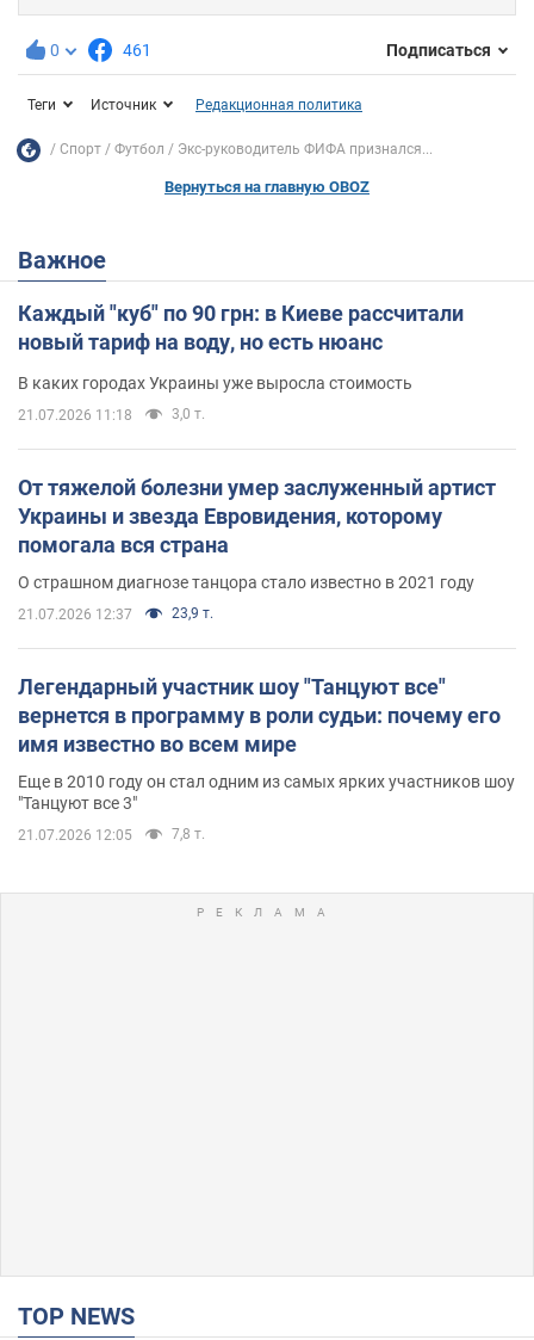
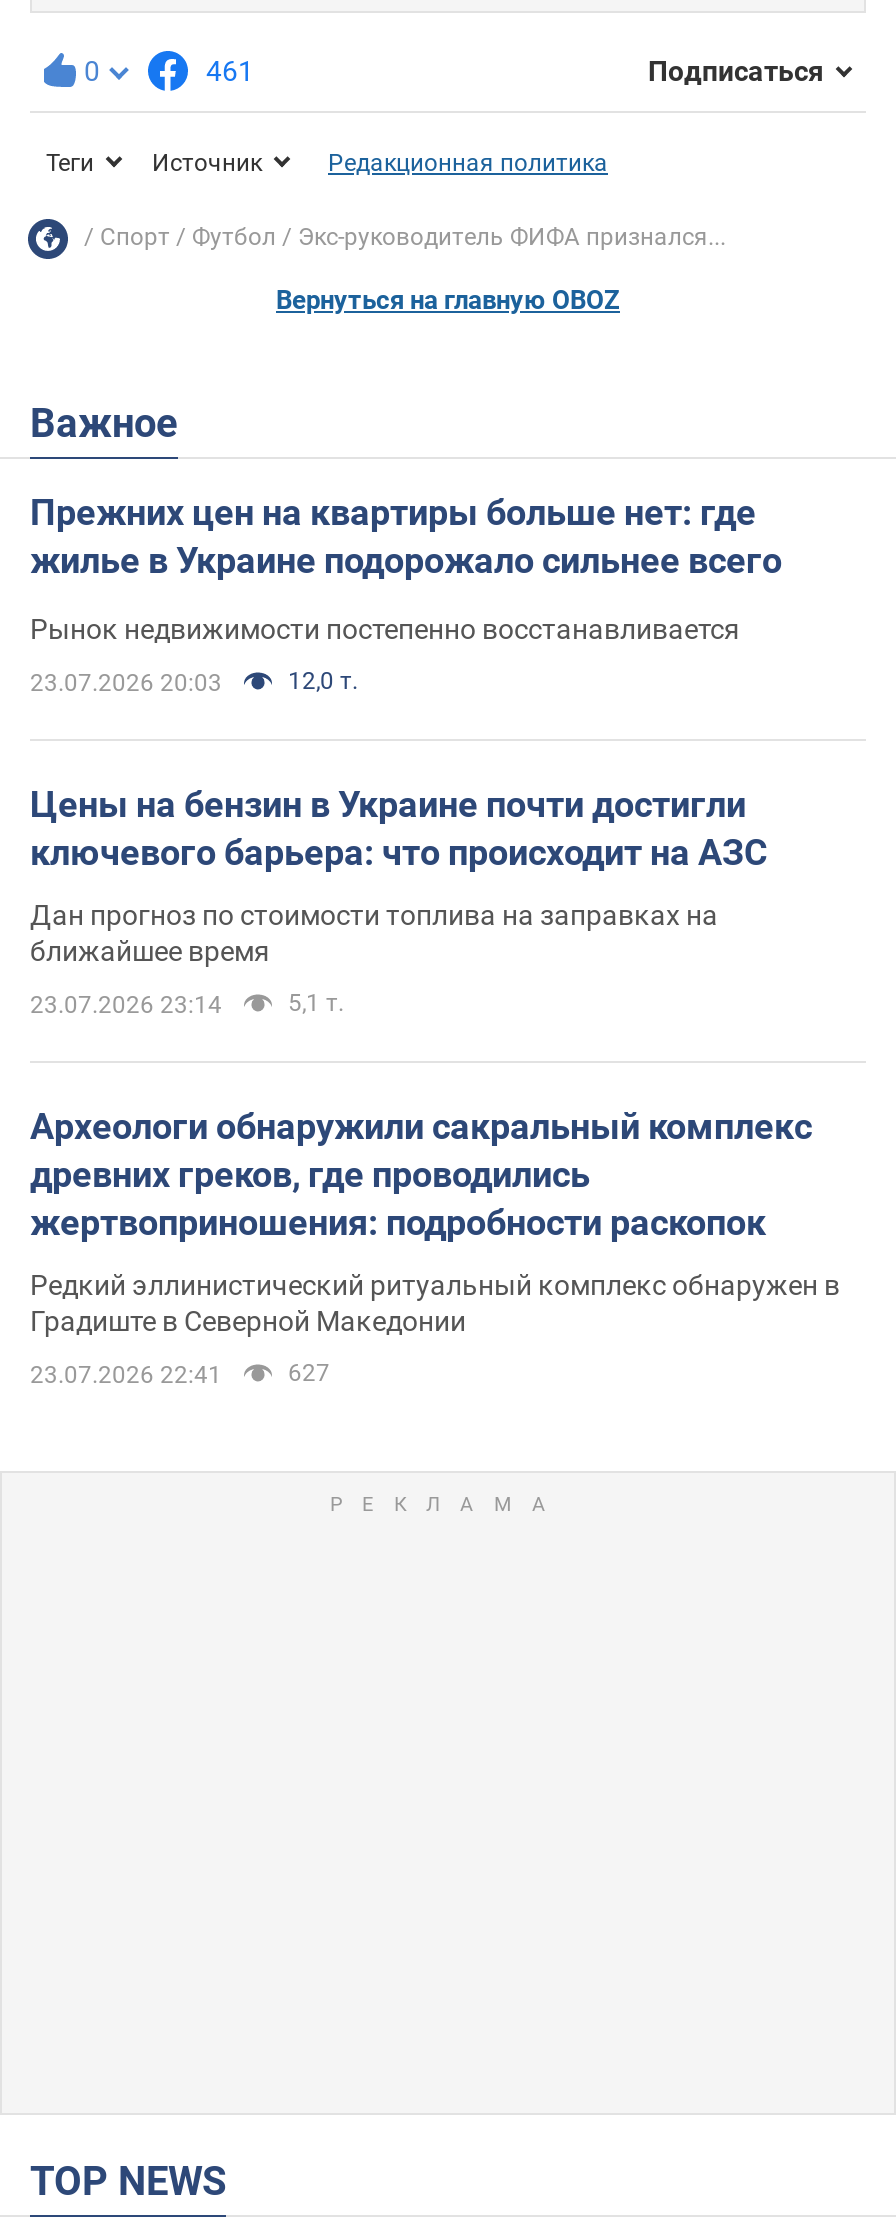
- Каждый "куб" по 90 грн: в Киеве рассчитали
- новый тариф на воду, но есть нюанс
+ Прежних цен на квартиры больше нет: где
+ жилье в Украине подорожало сильнее всего

- В каких городах Украины уже выросла стоимость
+ Рынок недвижимости постепенно восстанавливается

- 21.07.2026 11:18
- 3,0 т.
+ 23.07.2026 20:03
+ 12,0 т.

- От тяжелой болезни умер заслуженный артист
- Украины и звезда Евровидения, которому
- помогала вся страна
+ Цены на бензин в Украине почти достигли
+ ключевого барьера: что происходит на АЗС

- О страшном диагнозе танцора стало известно в 2021 году
+ Дан прогноз по стоимости топлива на заправках на
+ ближайшее время

- 21.07.2026 12:37
- 23,9 т.
+ 23.07.2026 23:14
+ 5,1 т.

- Легендарный участник шоу "Танцуют все"
- вернется в программу в роли судьи: почему его
- имя известно во всем мире
+ Археологи обнаружили сакральный комплекс
+ древних греков, где проводились
+ жертвоприношения: подробности раскопок

- Еще в 2010 году он стал одним из самых ярких участников шоу
- "Танцуют все 3"
+ Редкий эллинистический ритуальный комплекс обнаружен в
+ Градиште в Северной Македонии

- 21.07.2026 12:05
- 7,8 т.
+ 23.07.2026 22:41
+ 627
